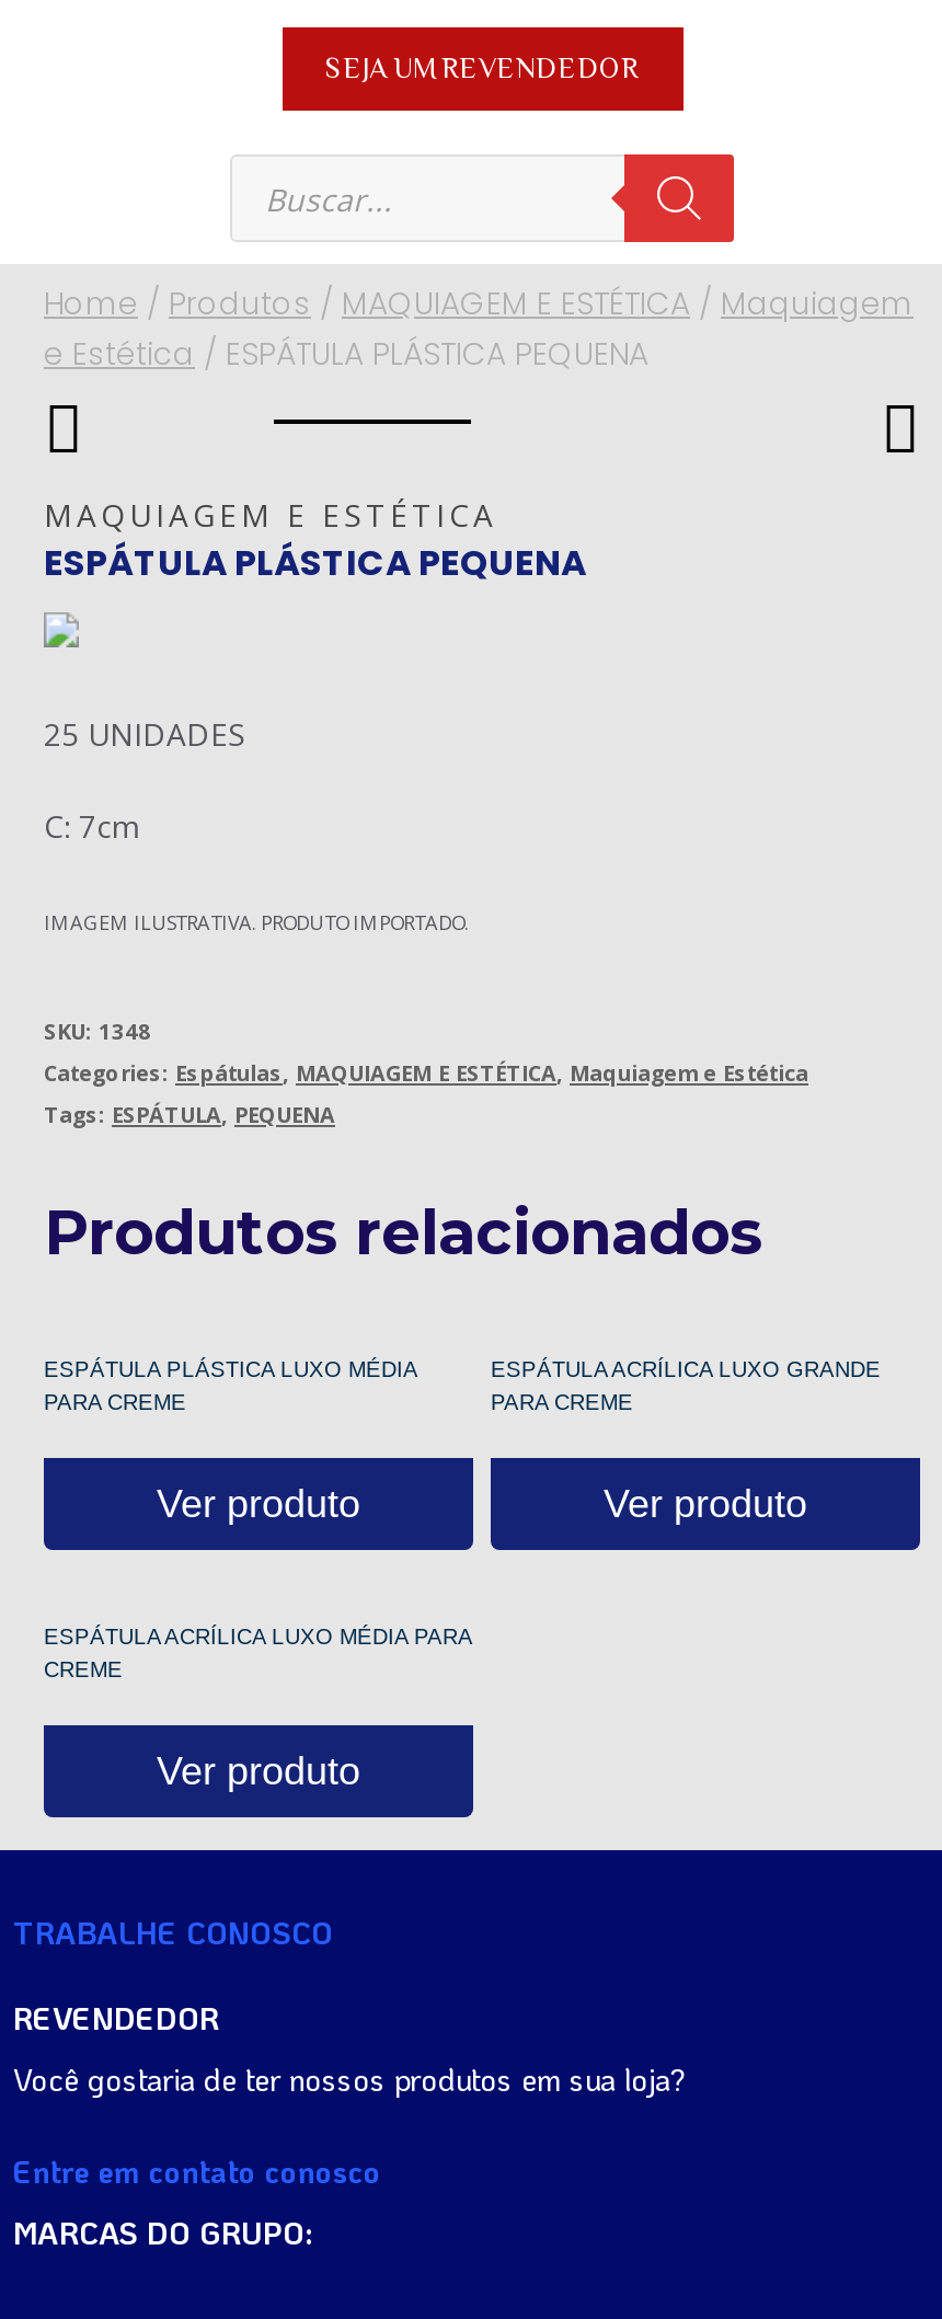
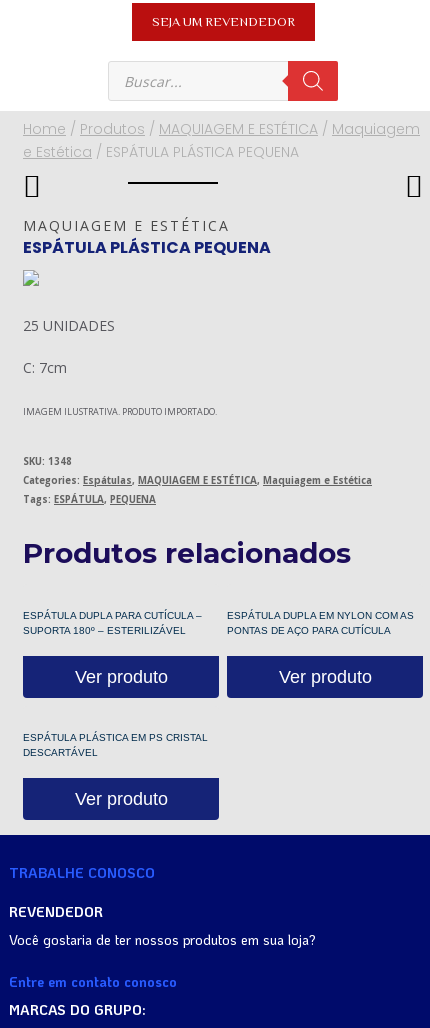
- ESPÁTULA PLÁSTICA LUXO MÉDIA
- PARA CREME
+ ESPÁTULA DUPLA PARA CUTÍCULA –
+ SUPORTA 180º – ESTERILIZÁVEL

- ESPÁTULA ACRÍLICA LUXO GRANDE
- PARA CREME
+ ESPÁTULA DUPLA EM NYLON COM AS
+ PONTAS DE AÇO PARA CUTÍCULA

- ESPÁTULA ACRÍLICA LUXO MÉDIA PARA
- CREME
+ ESPÁTULA PLÁSTICA EM PS CRISTAL
+ DESCARTÁVEL
